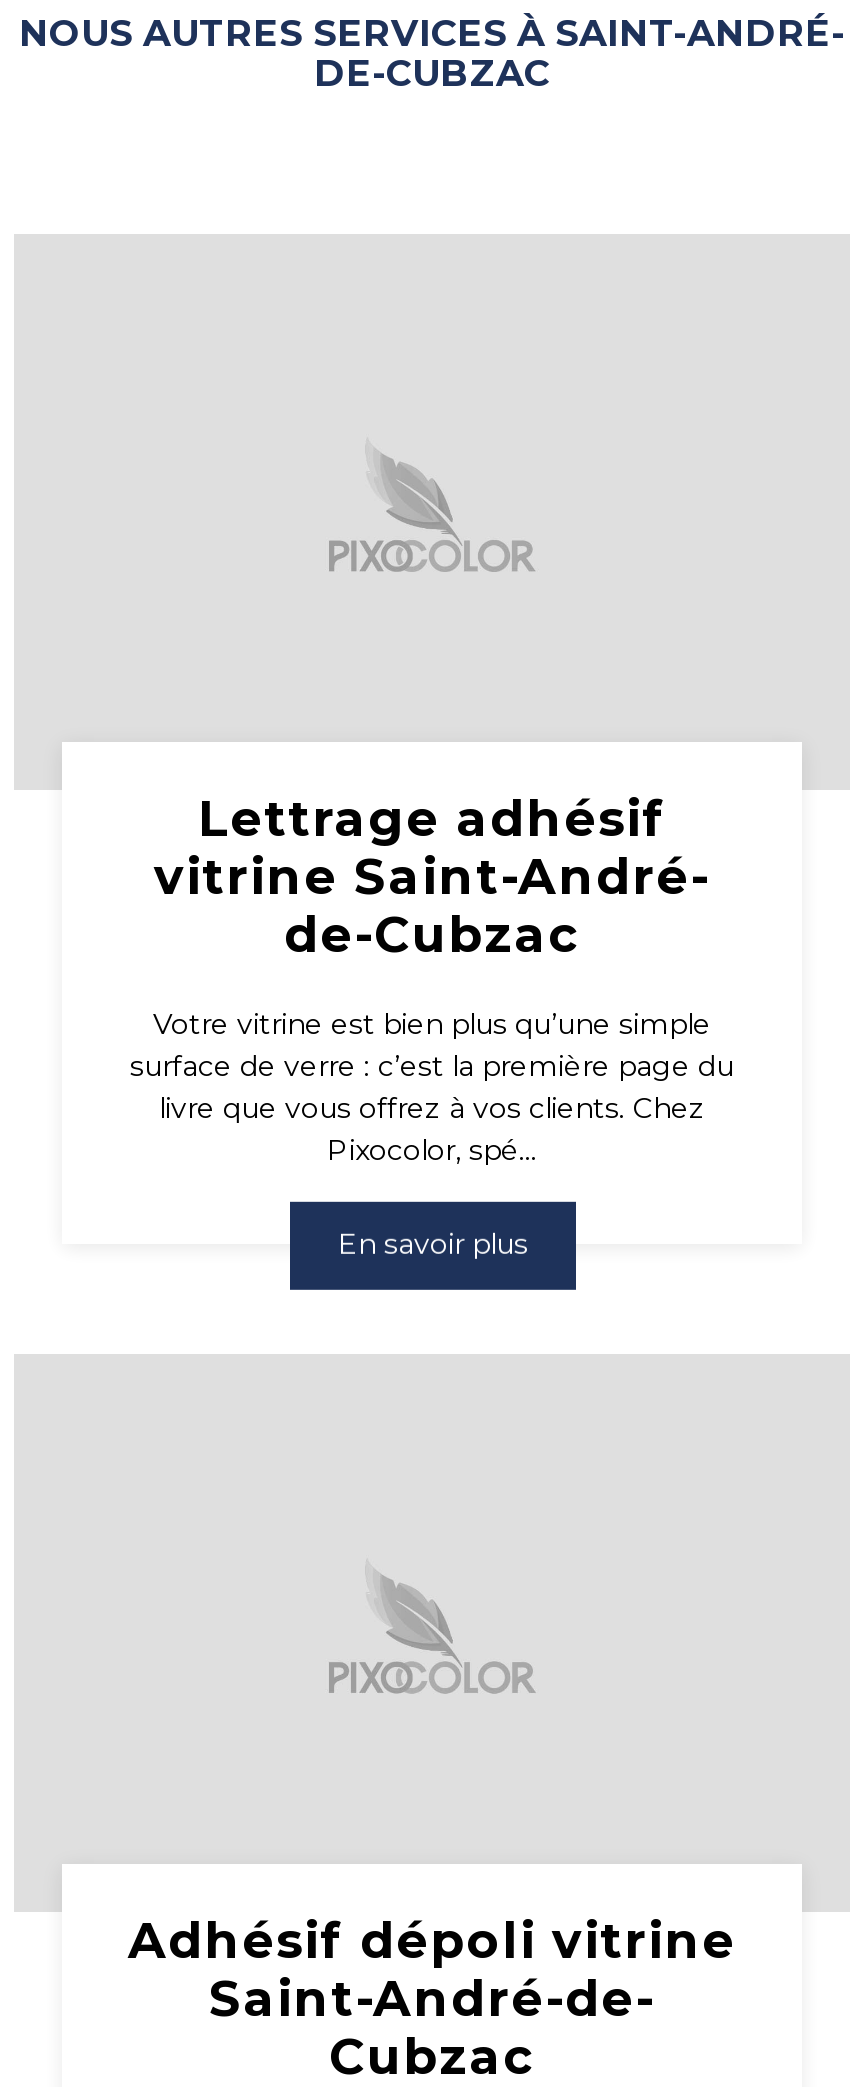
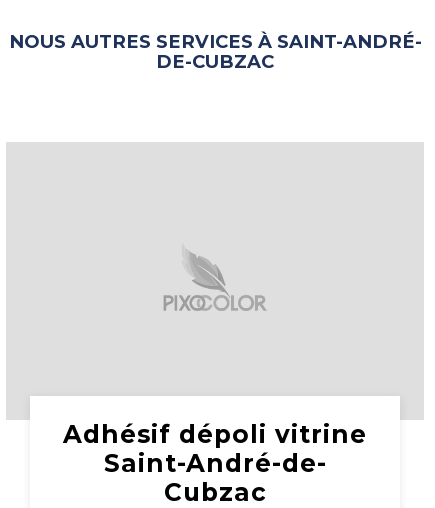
- Lettrage adhésif
- vitrine Saint-André-
- de-Cubzac
- Votre vitrine est bien plus qu’une simple
- surface de verre : c’est la première page du
- livre que vous offrez à vos clients. Chez
- Pixocolor, spé...
- En savoir plus
